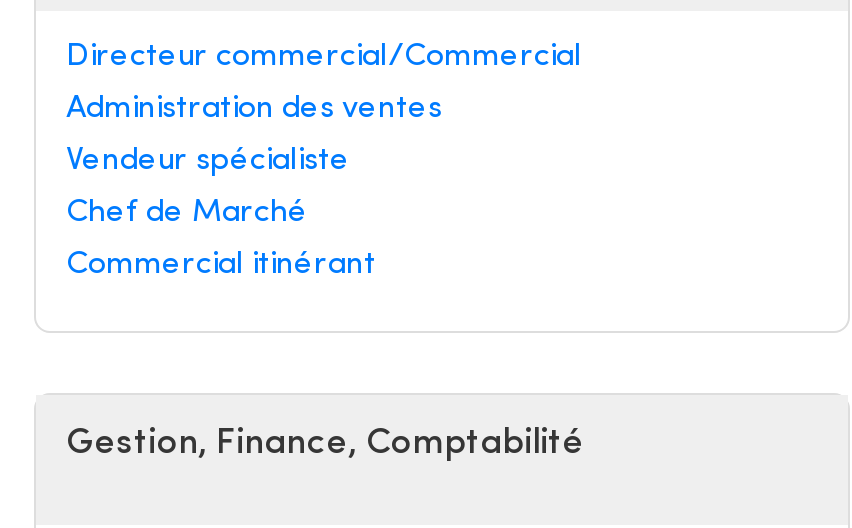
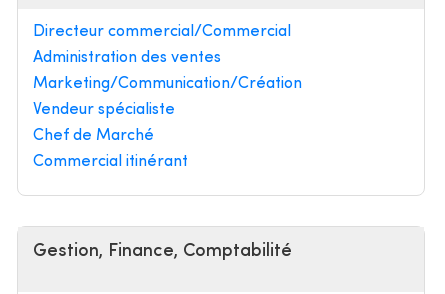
+ Marketing/Communication/Création
